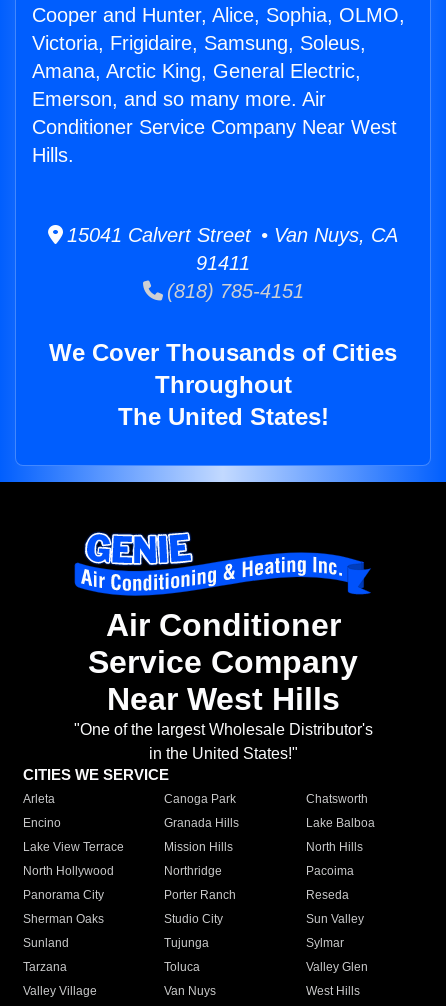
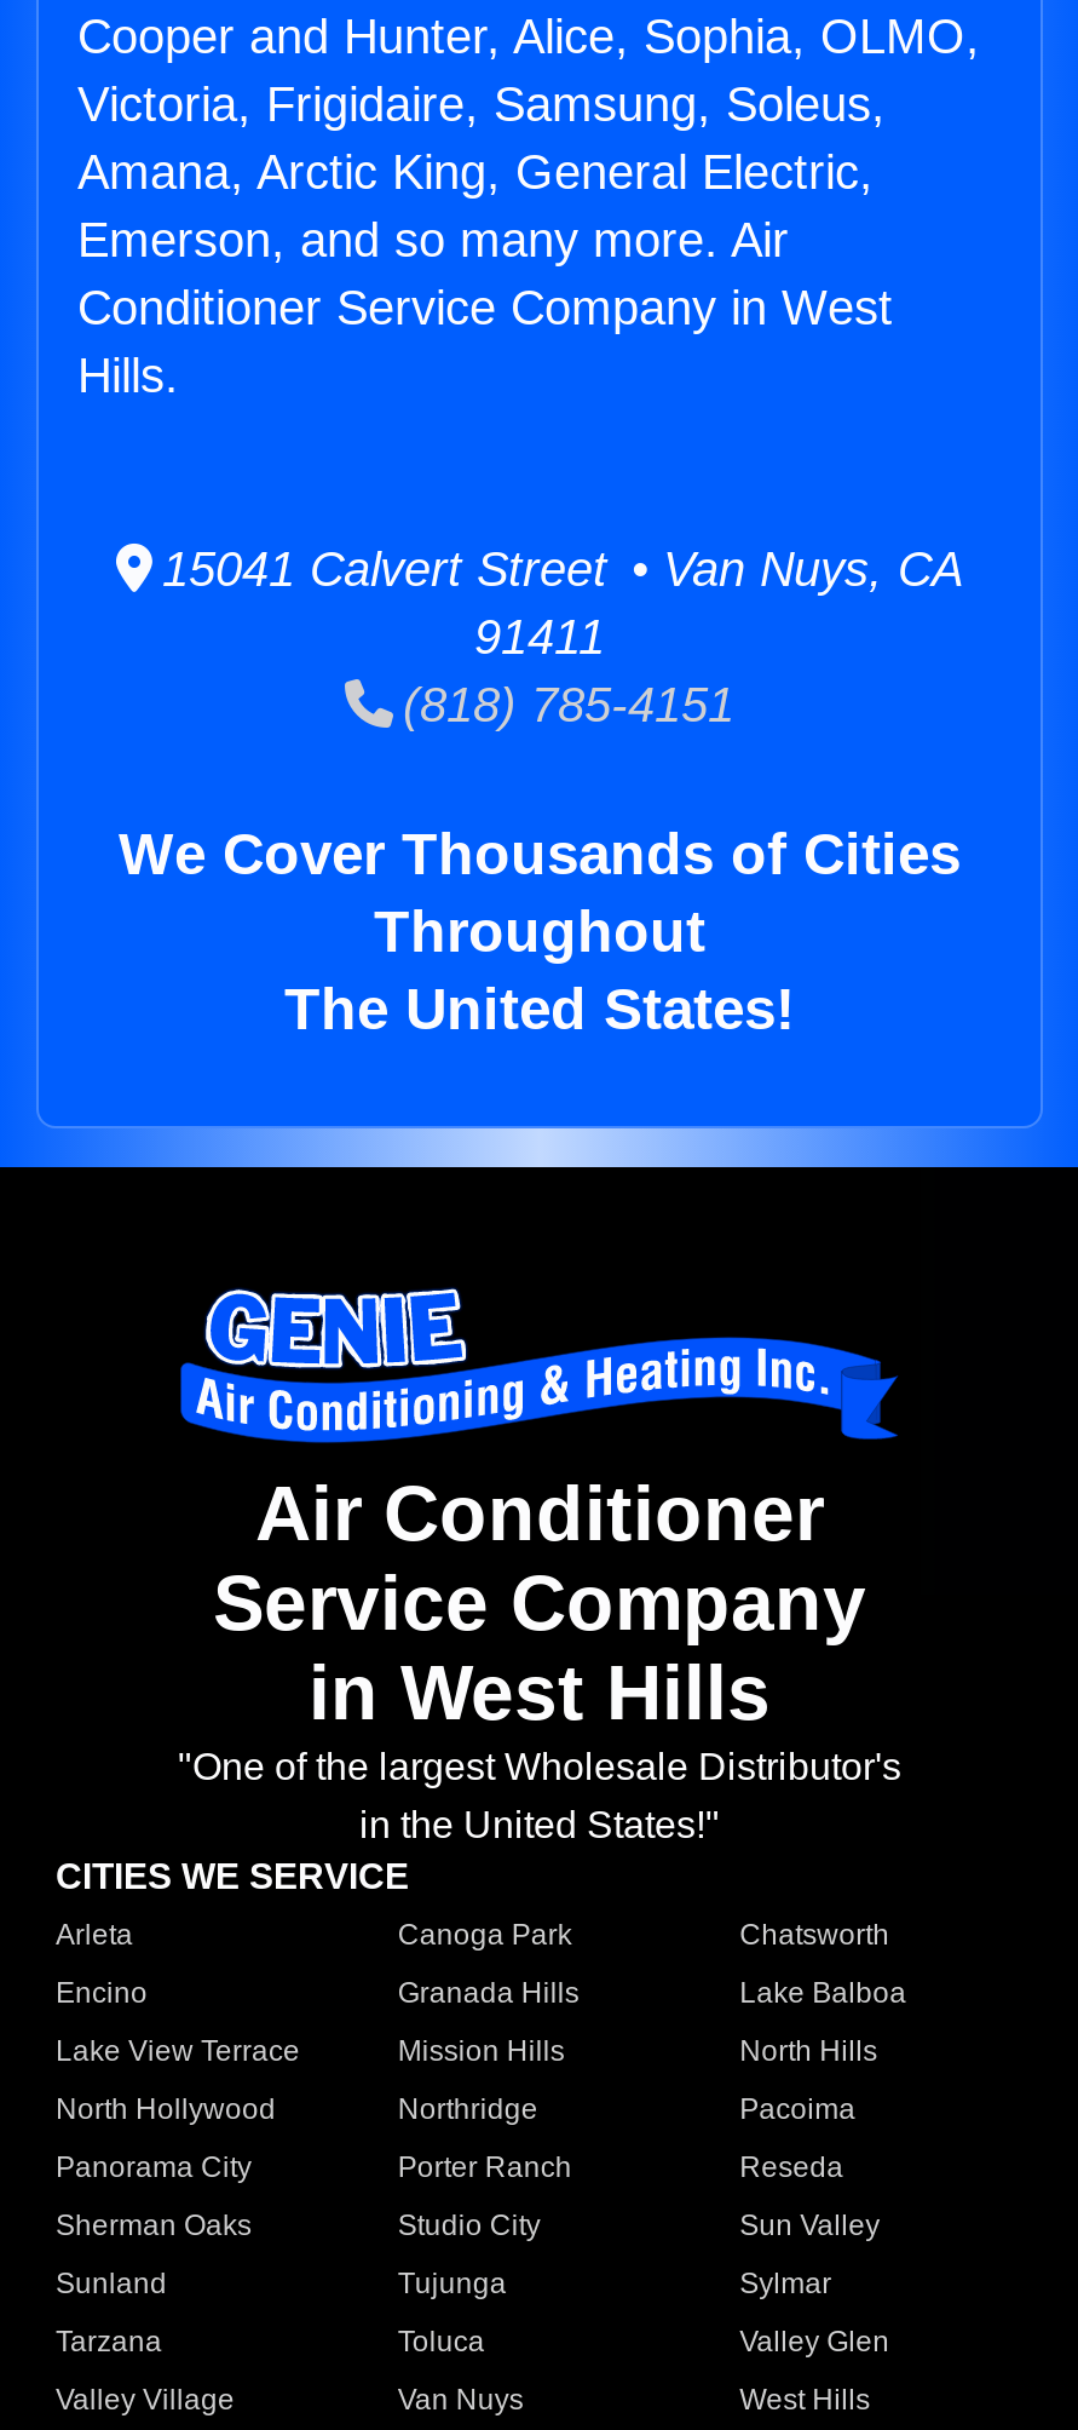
- Conditioner Service Company Near West
+ Conditioner Service Company in West

- Near West Hills
+ in West Hills
